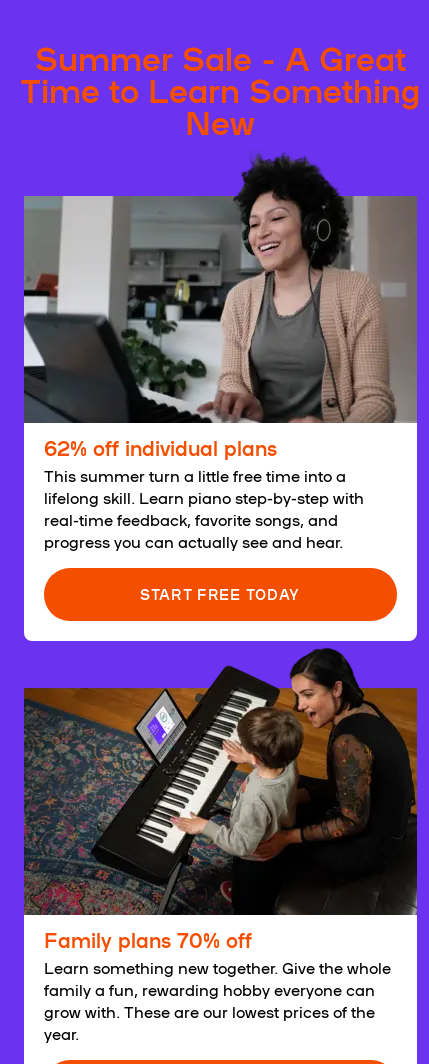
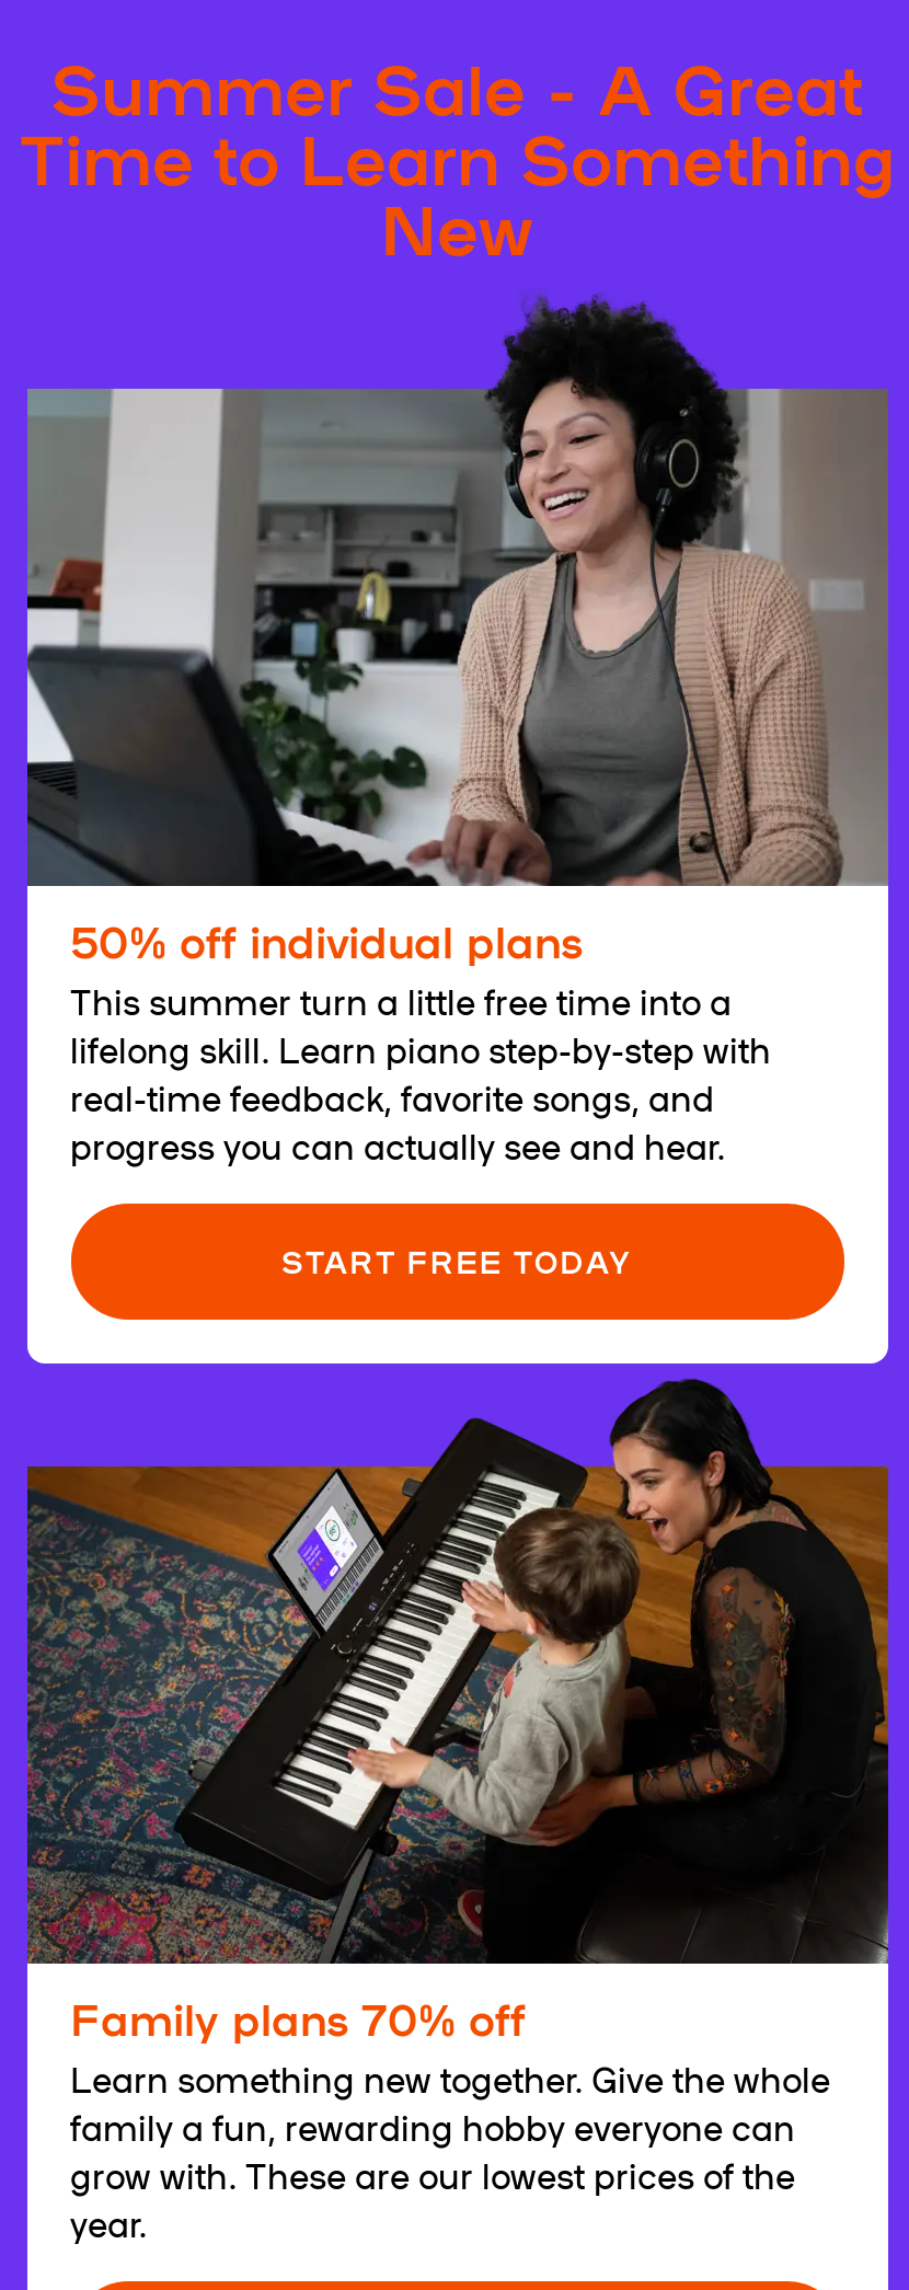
- 62% off individual plans
+ 50% off individual plans
